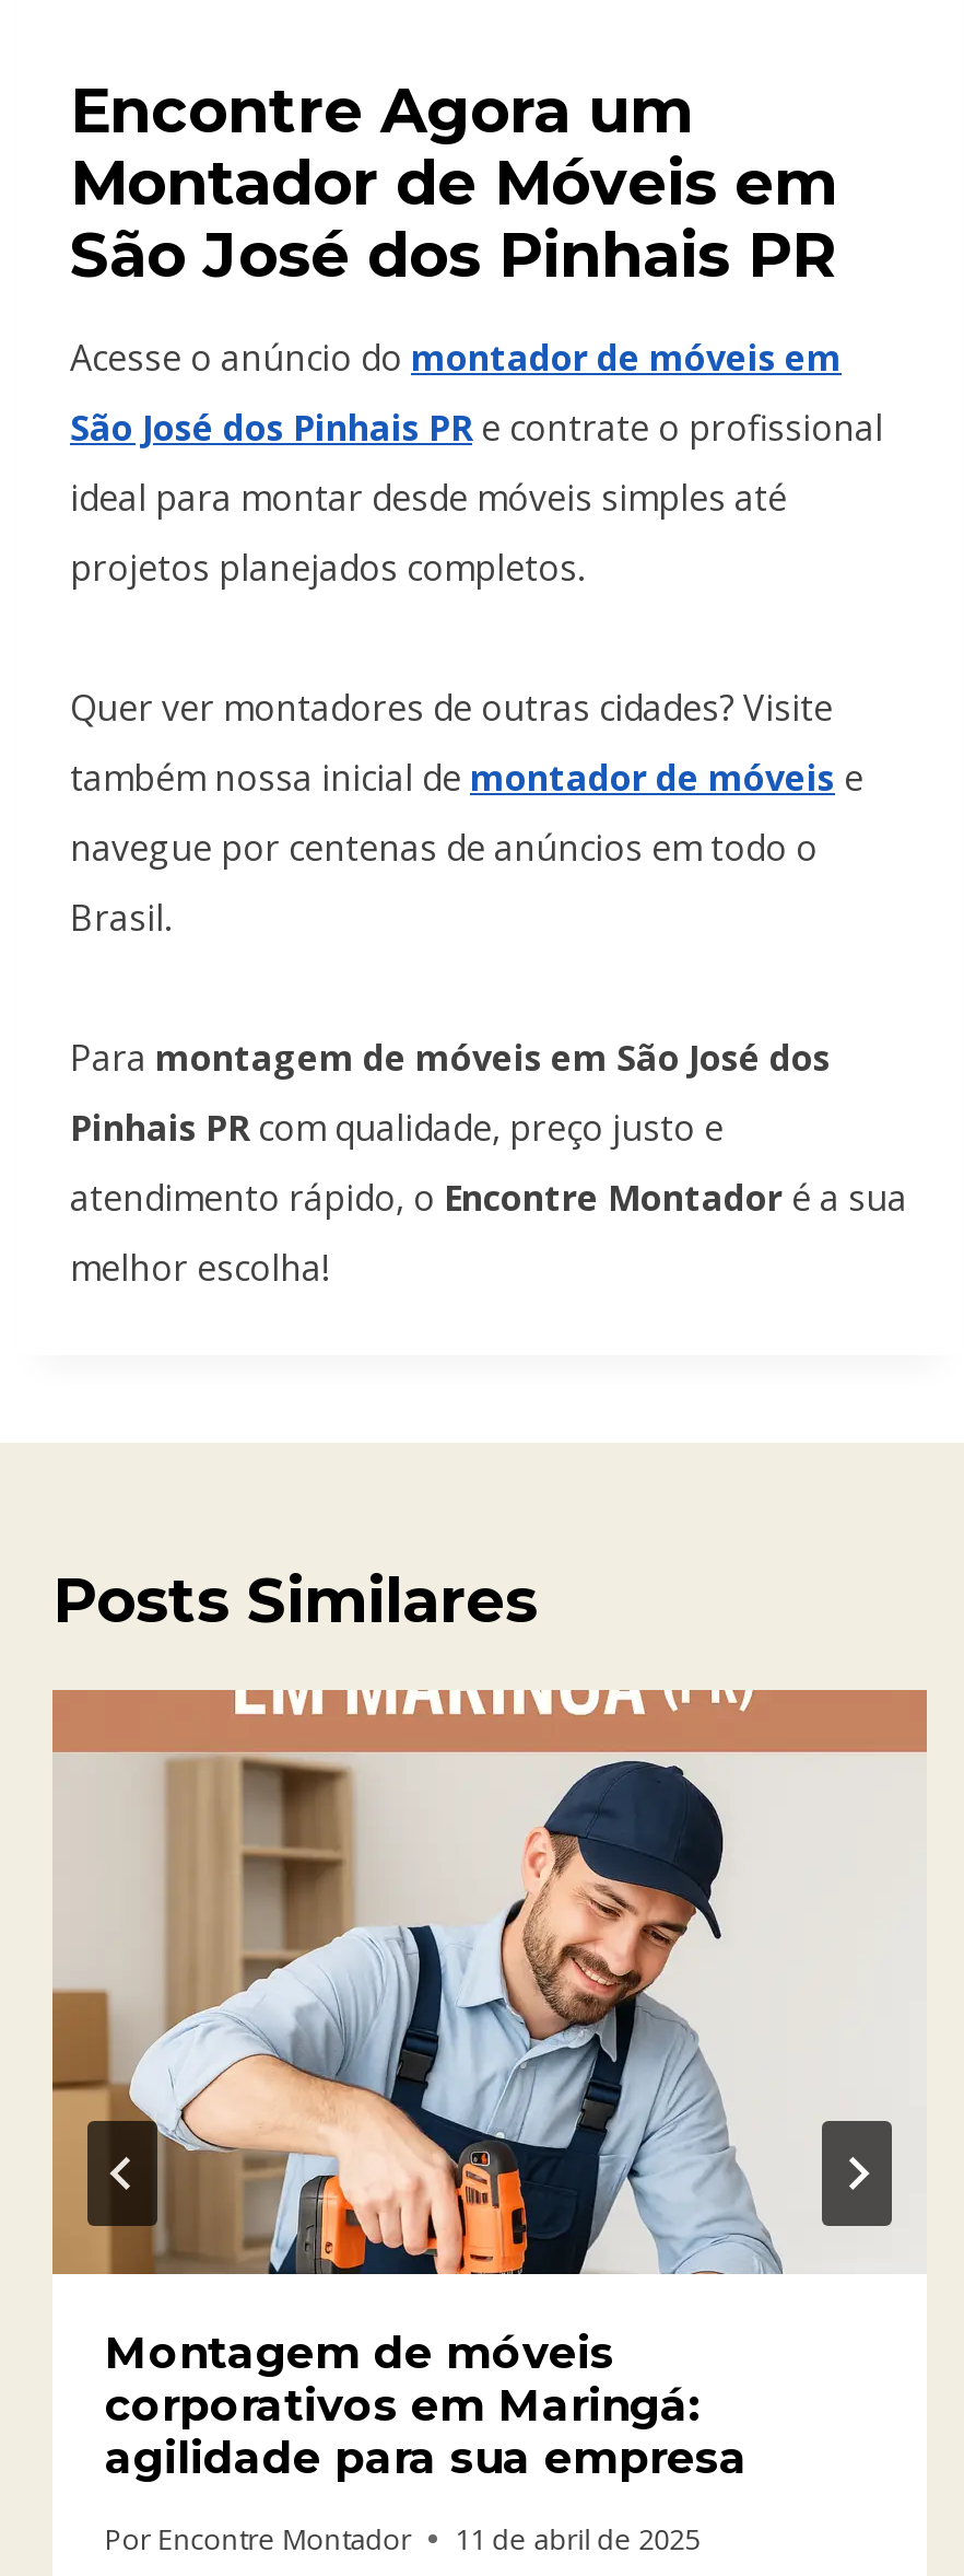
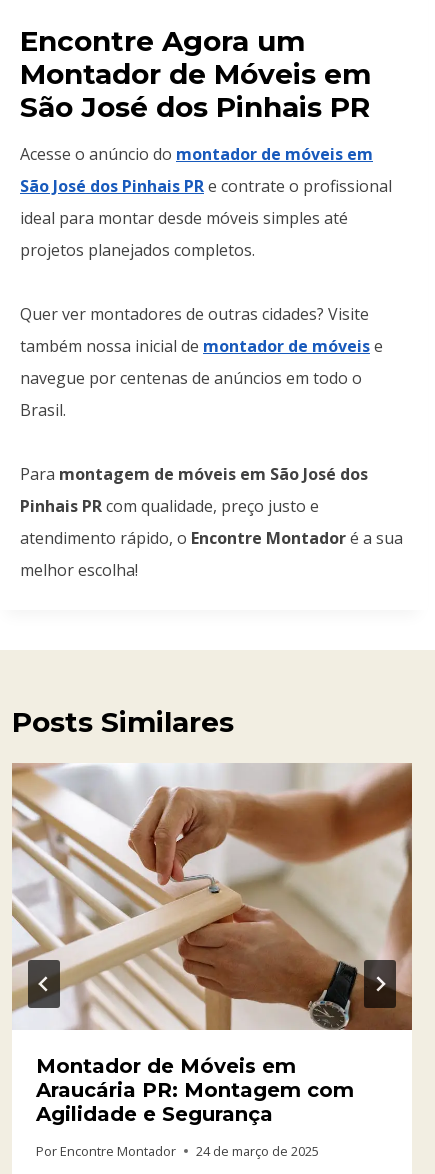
- [image]
- Montagem de móveis
- corporativos em Maringá:
- agilidade para sua empresa
+ [image]
+ Montador de Móveis em
+ Araucária PR: Montagem com
+ Agilidade e Segurança

- Por Encontre Montador 11 de abril de 2025
+ Por Encontre Montador 24 de março de 2025
